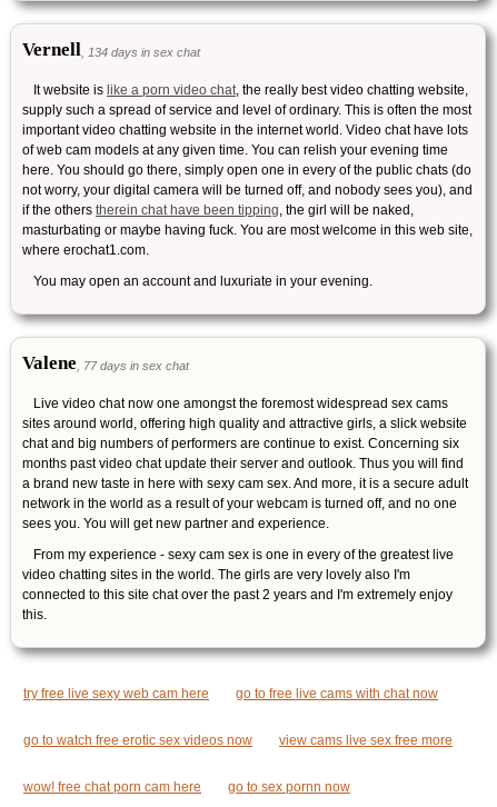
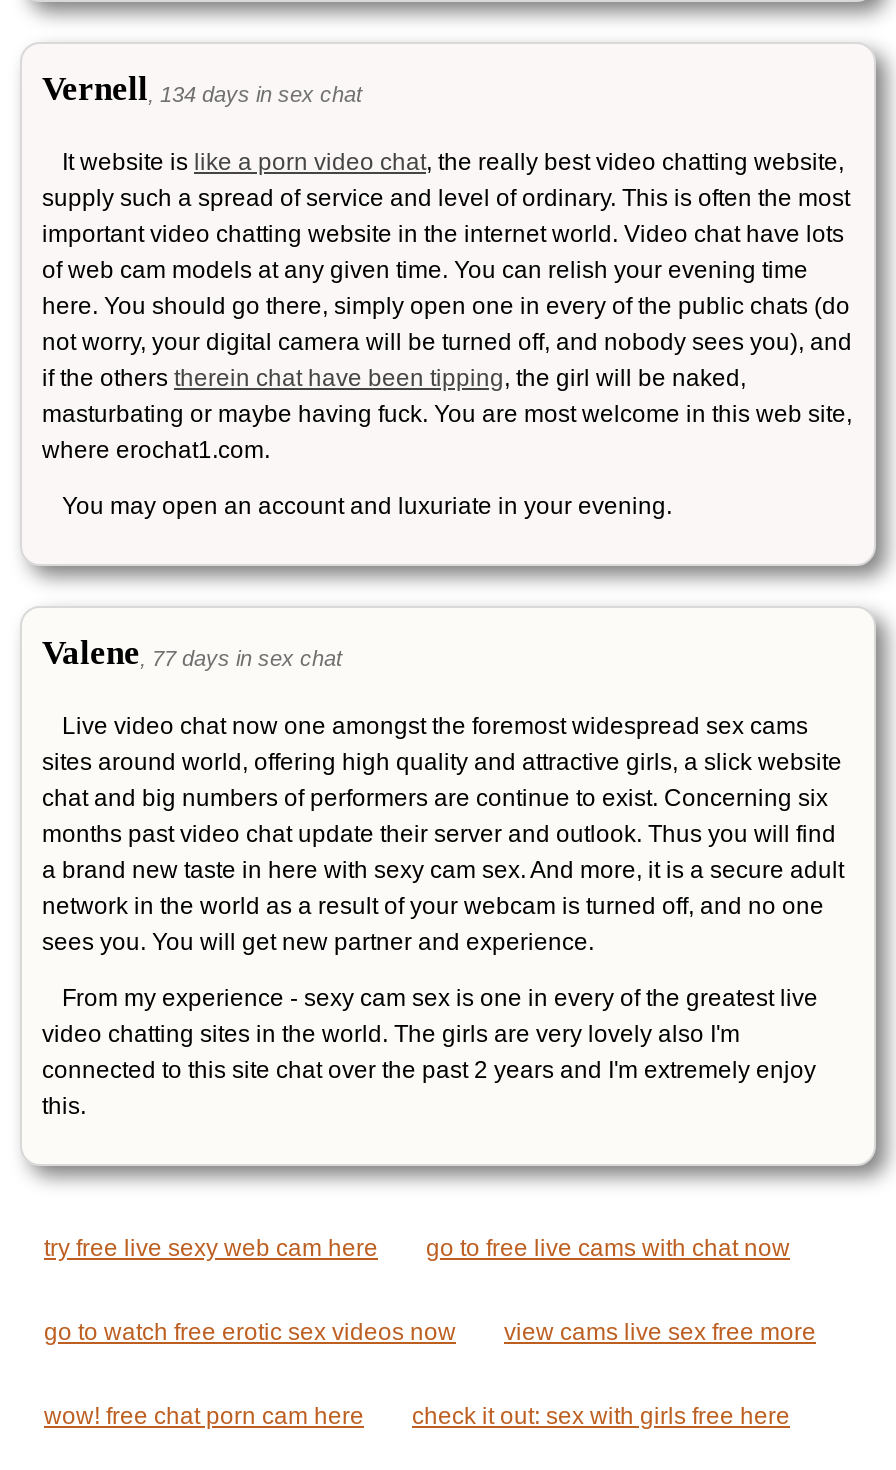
- go to sex pornn now
+ check it out: sex with girls free here
